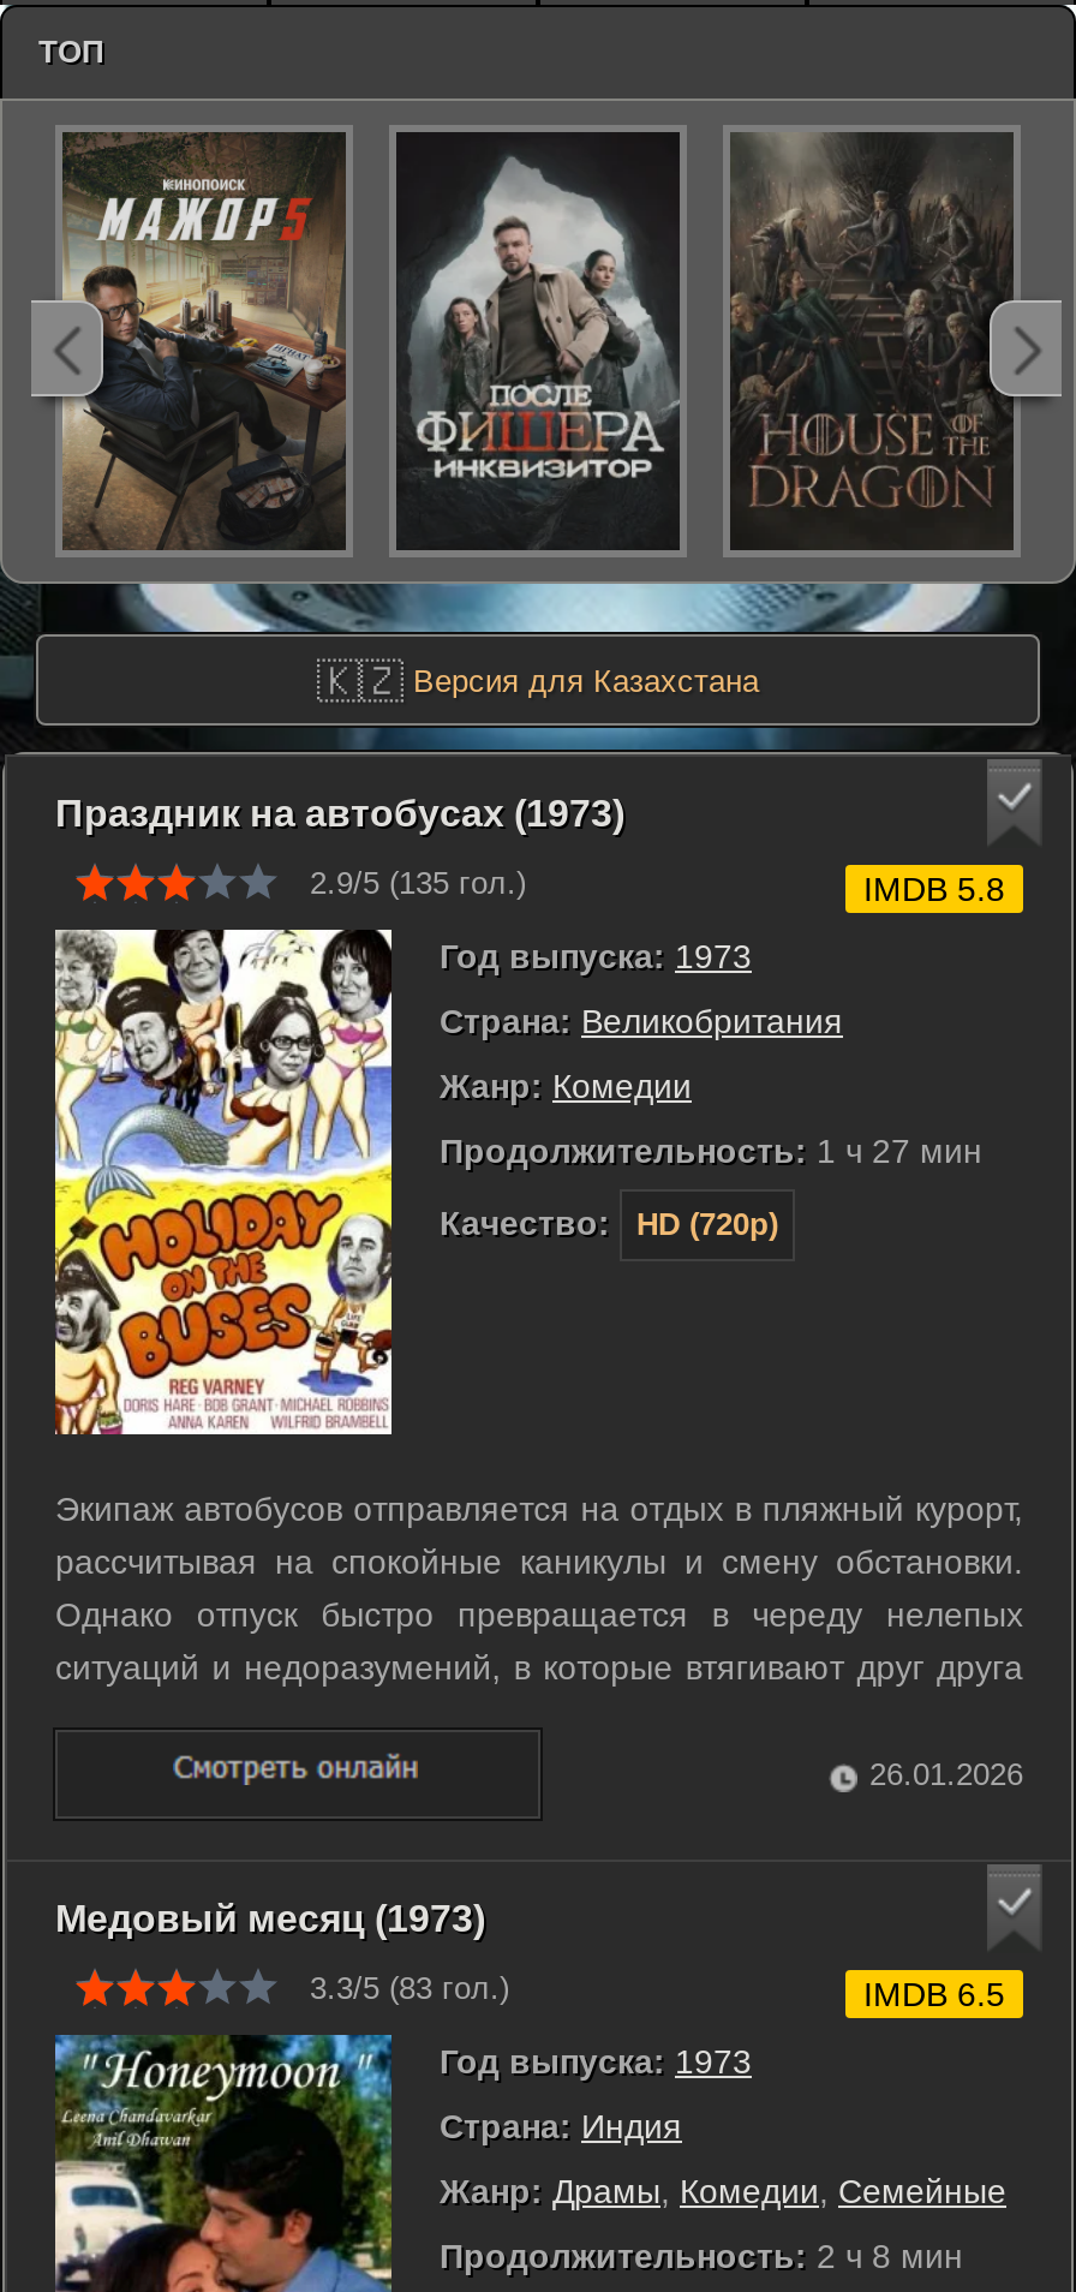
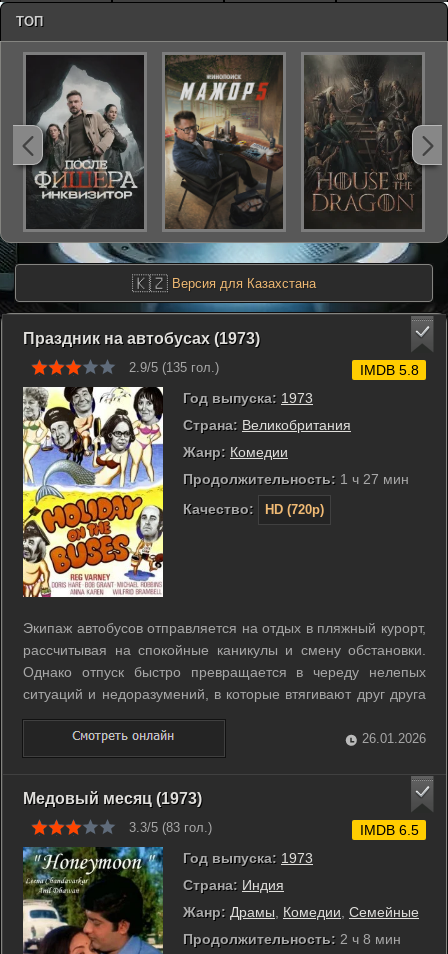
- [image]
+ [image]

- [image]
+ [image]
